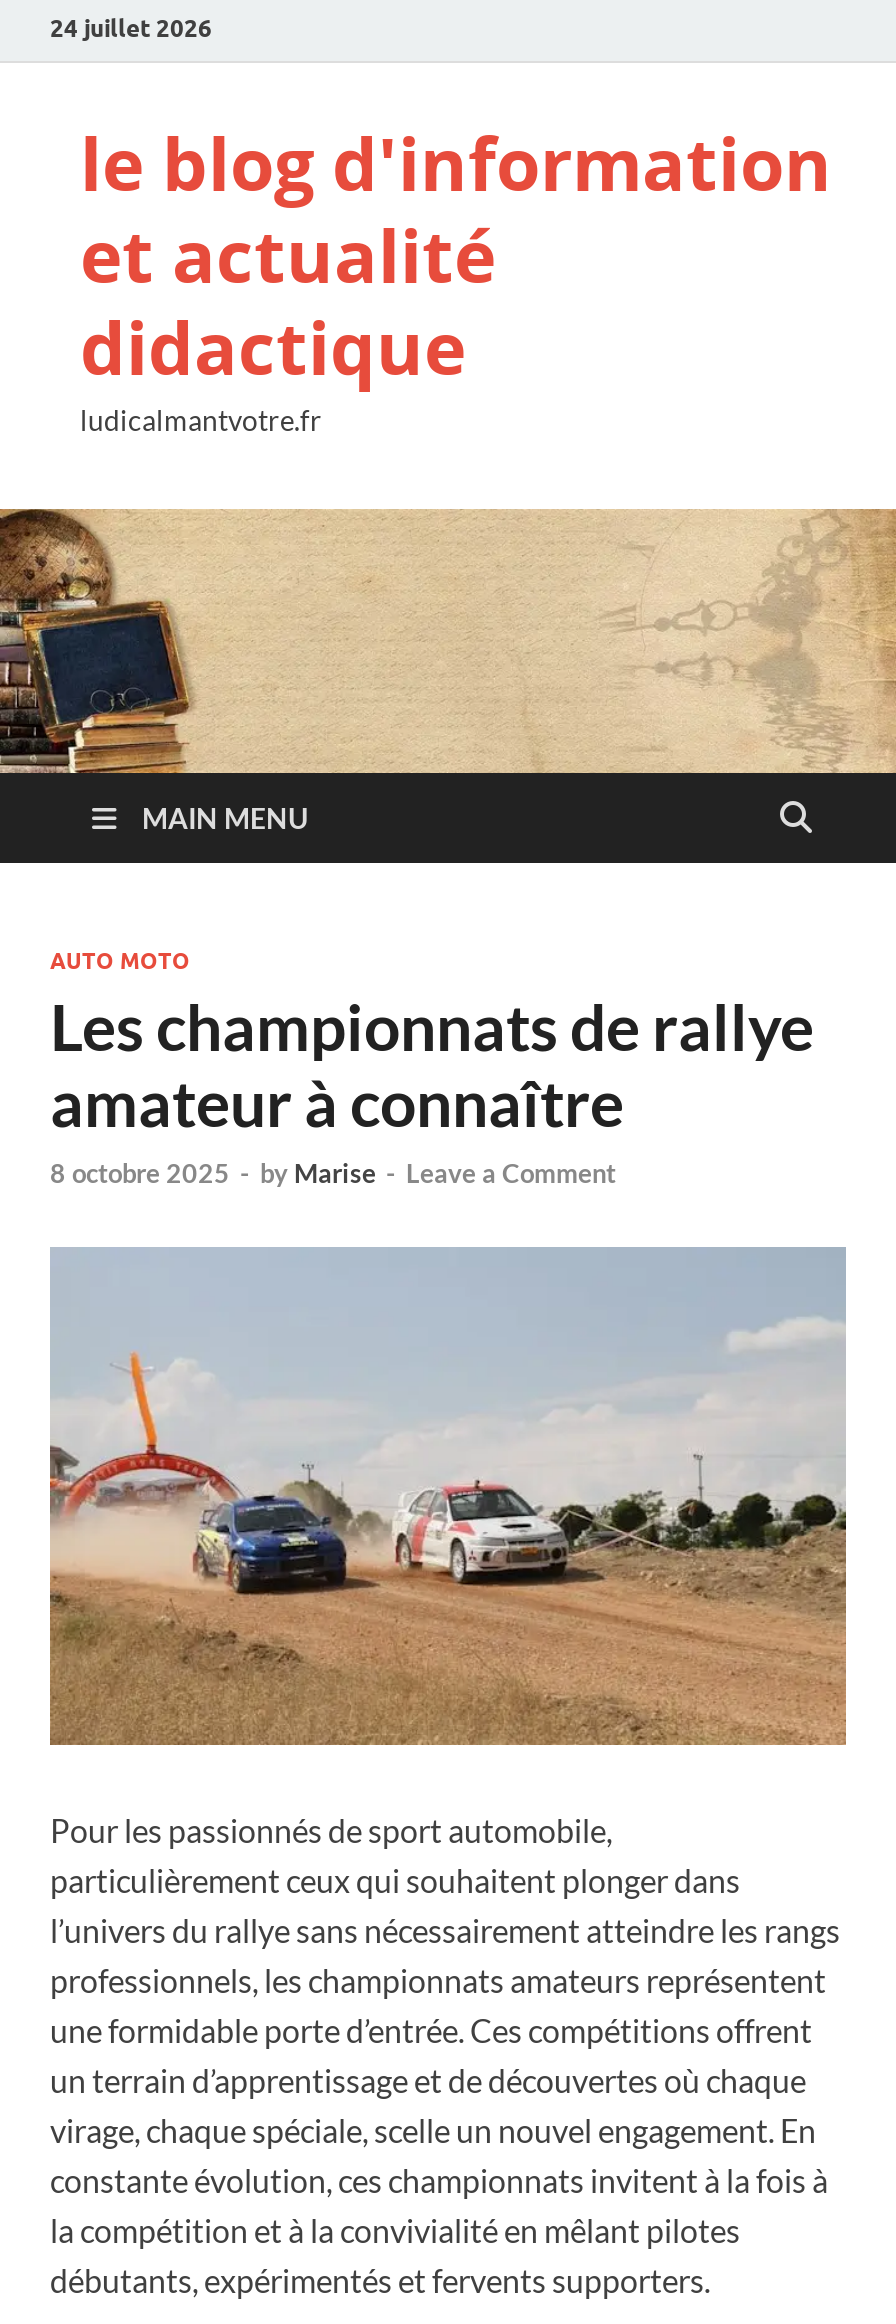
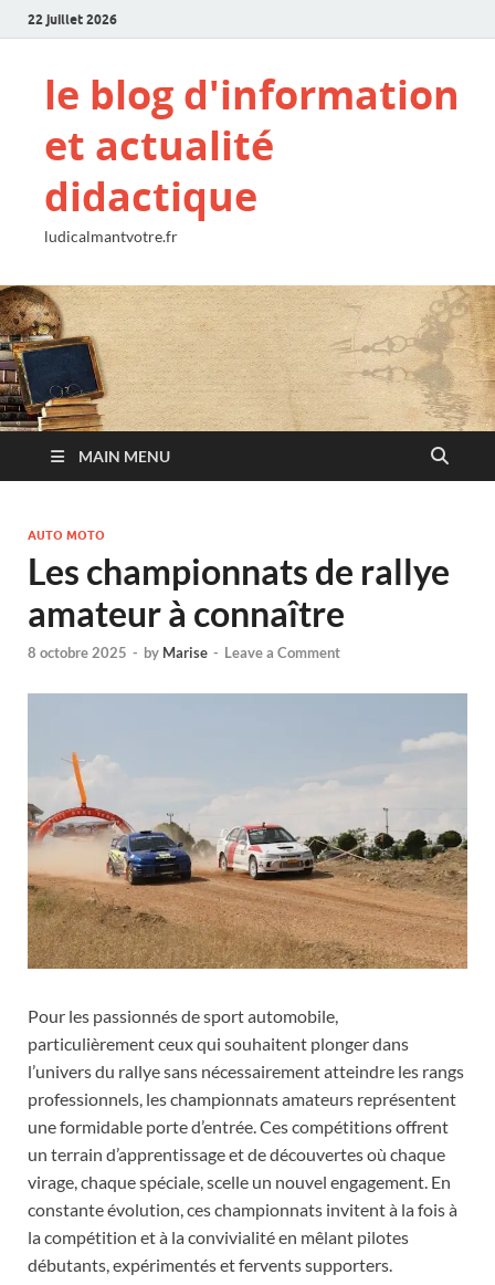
- 24 juillet 2026
+ 22 juillet 2026
